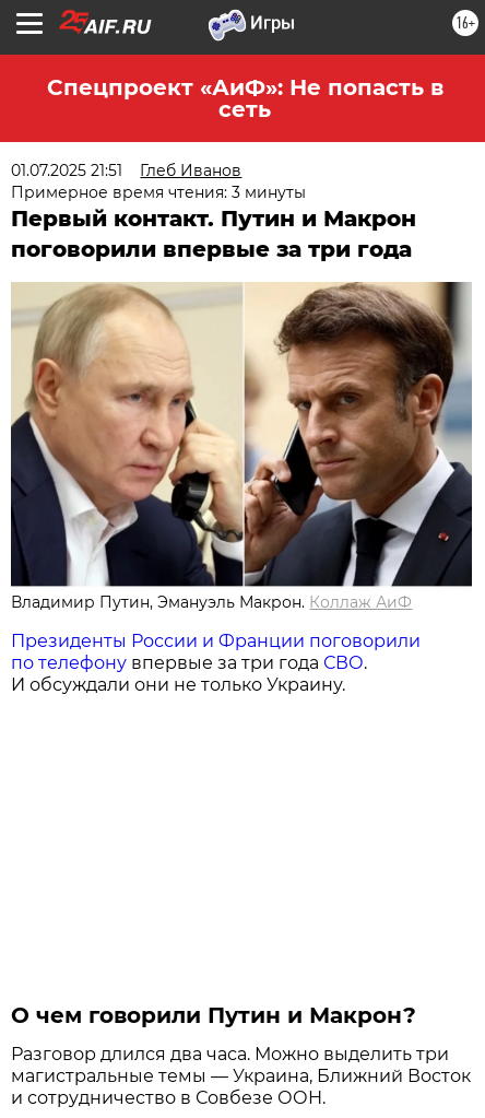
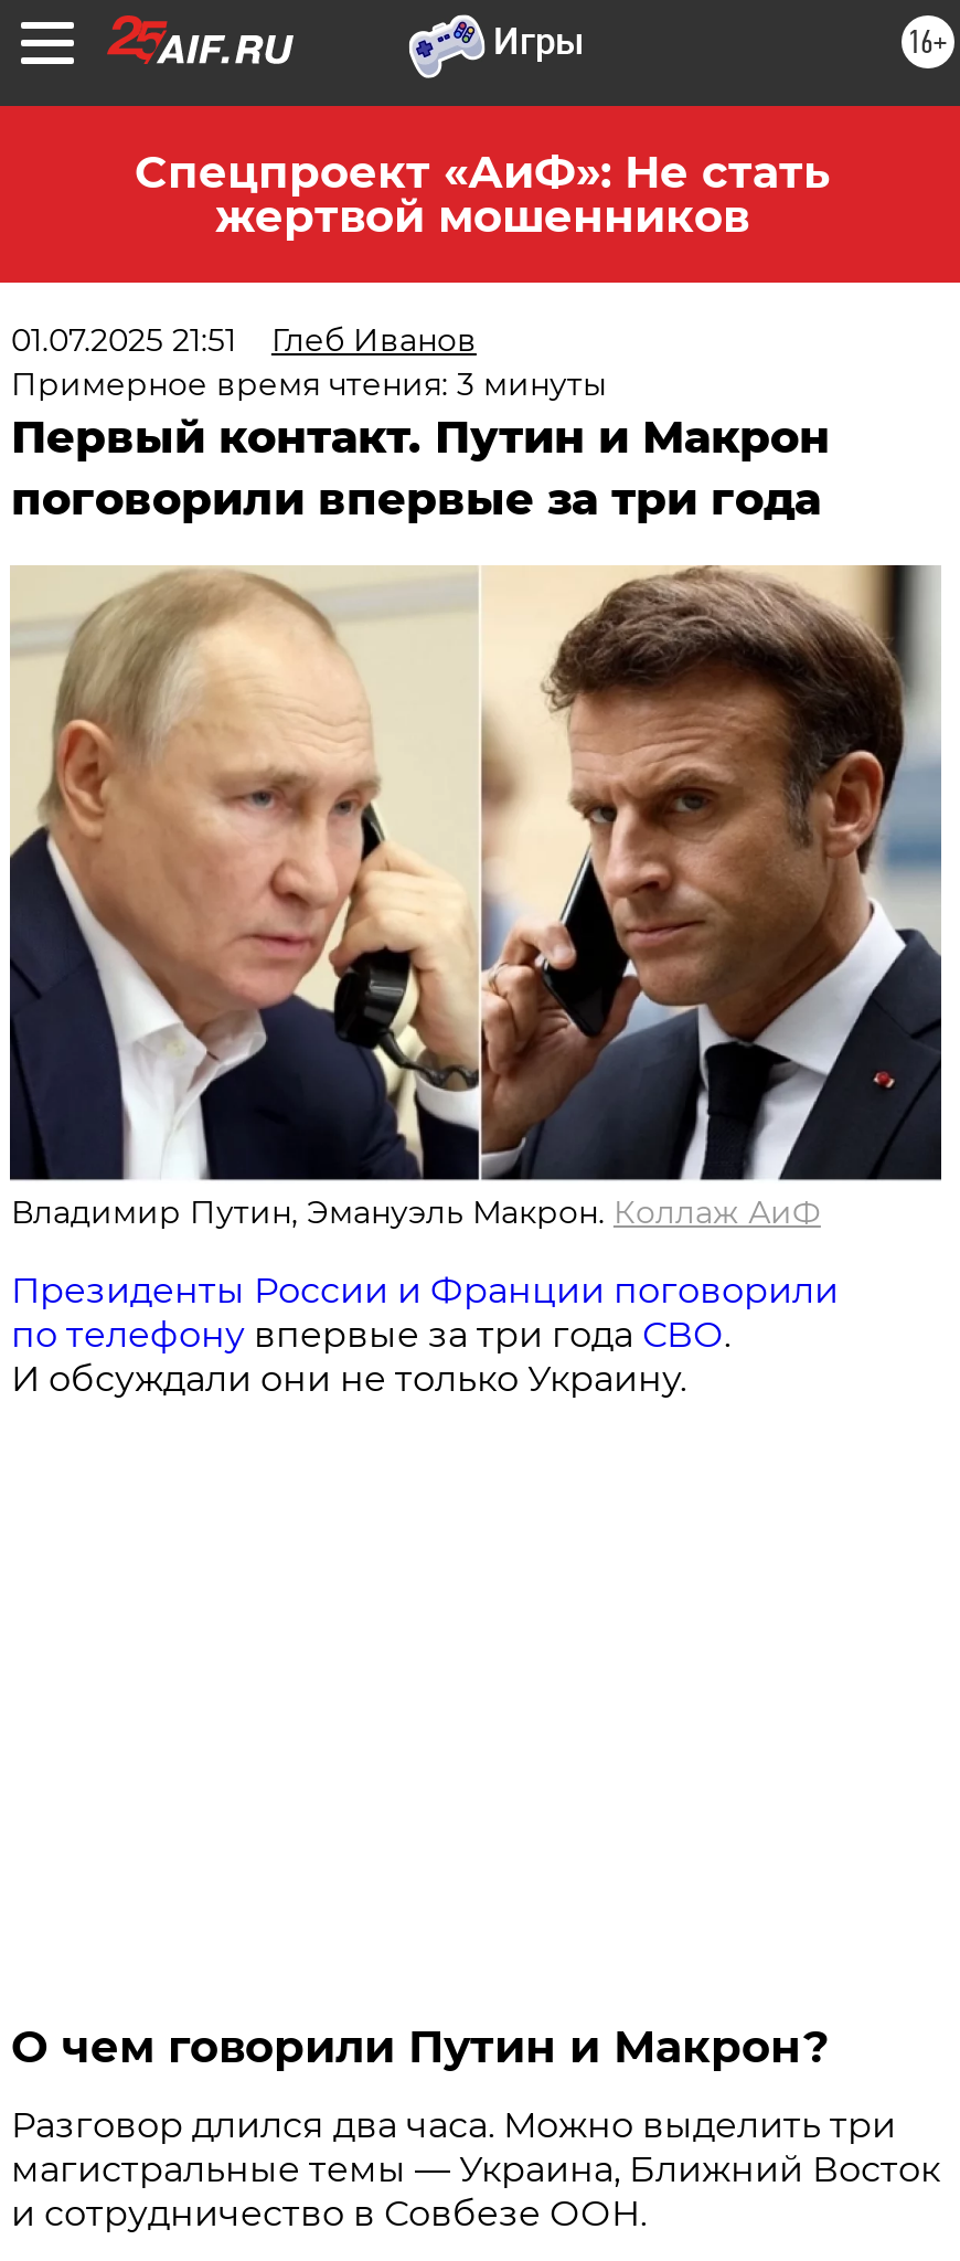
- Спецпроект «АиФ»: Не попасть в
- сеть
+ Спецпроект «АиФ»: Не стать
+ жертвой мошенников
